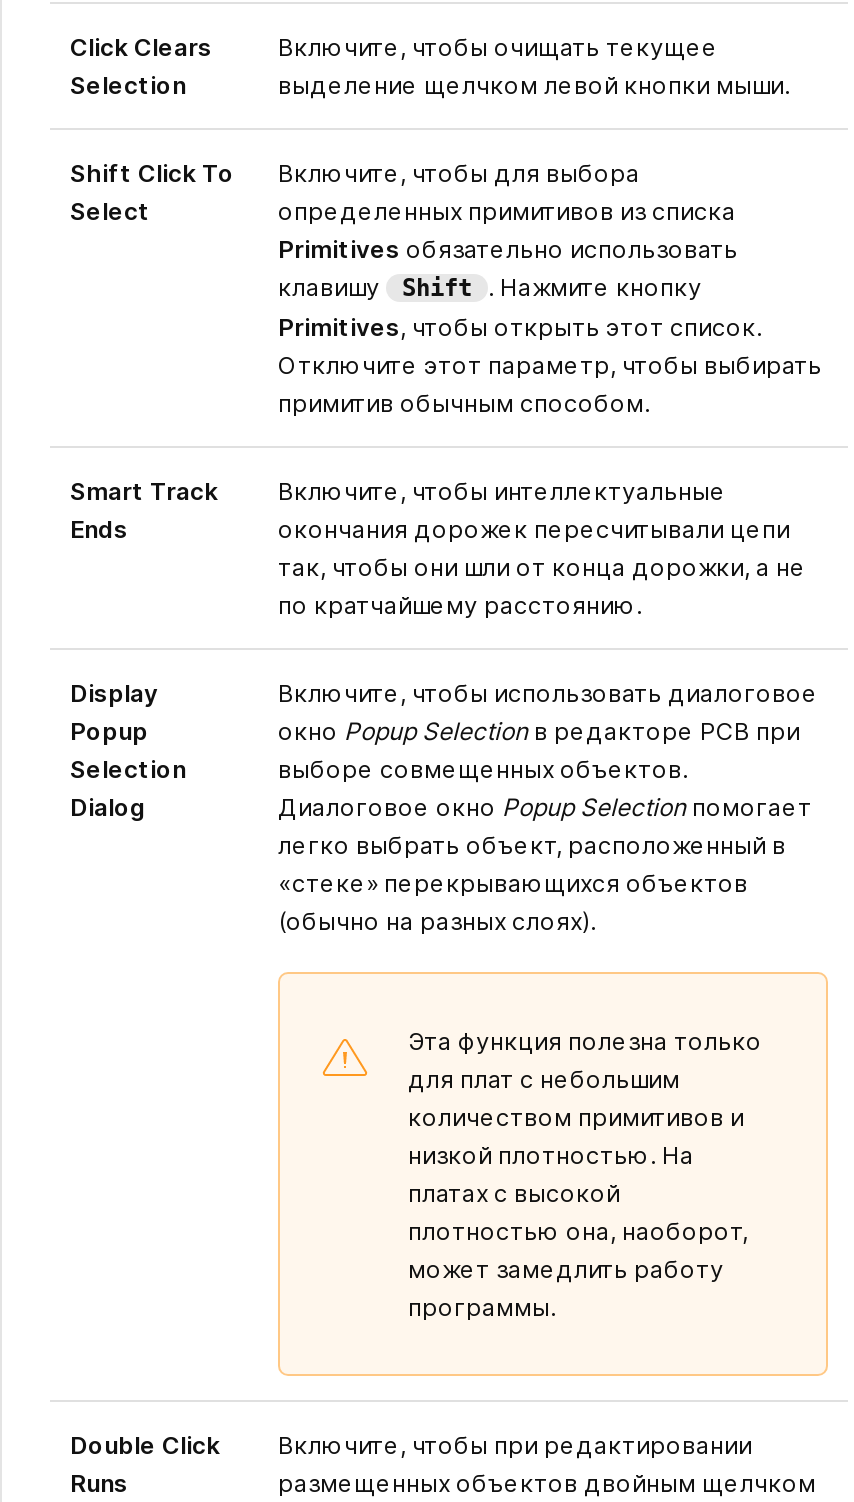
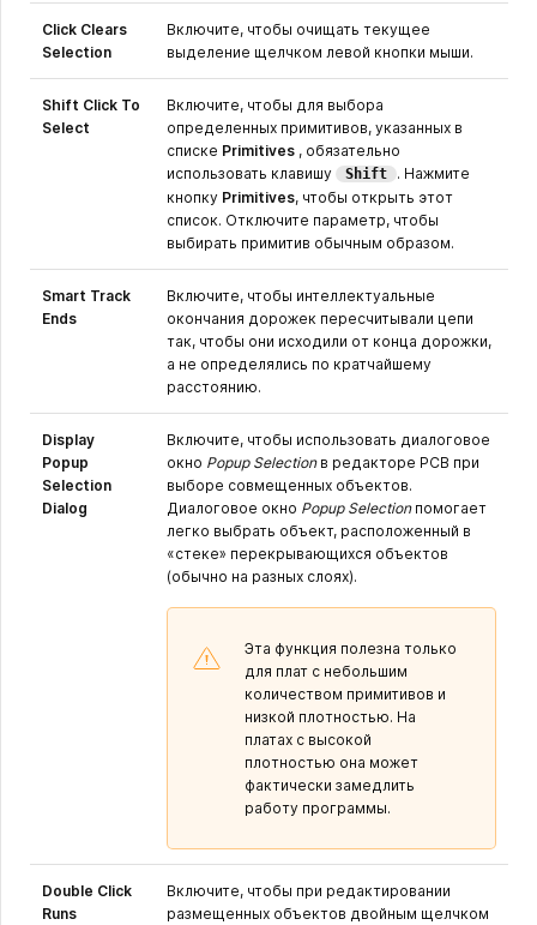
- определенных примитивов из списка
- Primitives обязательно использовать
- клавишу Shift . Нажмите кнопку
- Primitives, чтобы открыть этот список.
- Отключите этот параметр, чтобы выбирать
- примитив обычным способом.
+ определенных примитивов, указанных в
+ списке Primitives, обязательно
+ использовать клавишу Shift . Нажмите
+ кнопку Primitives, чтобы открыть этот
+ список. Отключите параметр, чтобы
+ выбирать примитив обычным образом.

- так, чтобы они шли от конца дорожки, а не
- по кратчайшему расстоянию.
+ так, чтобы они исходили от конца дорожки,
+ а не определялись по кратчайшему
+ расстоянию.

- плотностью она, наоборот,
- может замедлить работу
- программы.
+ плотностью она может
+ фактически замедлить
+ работу программы.
